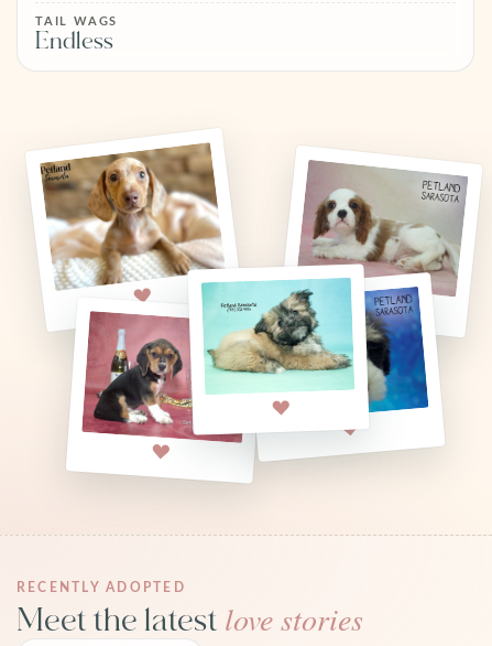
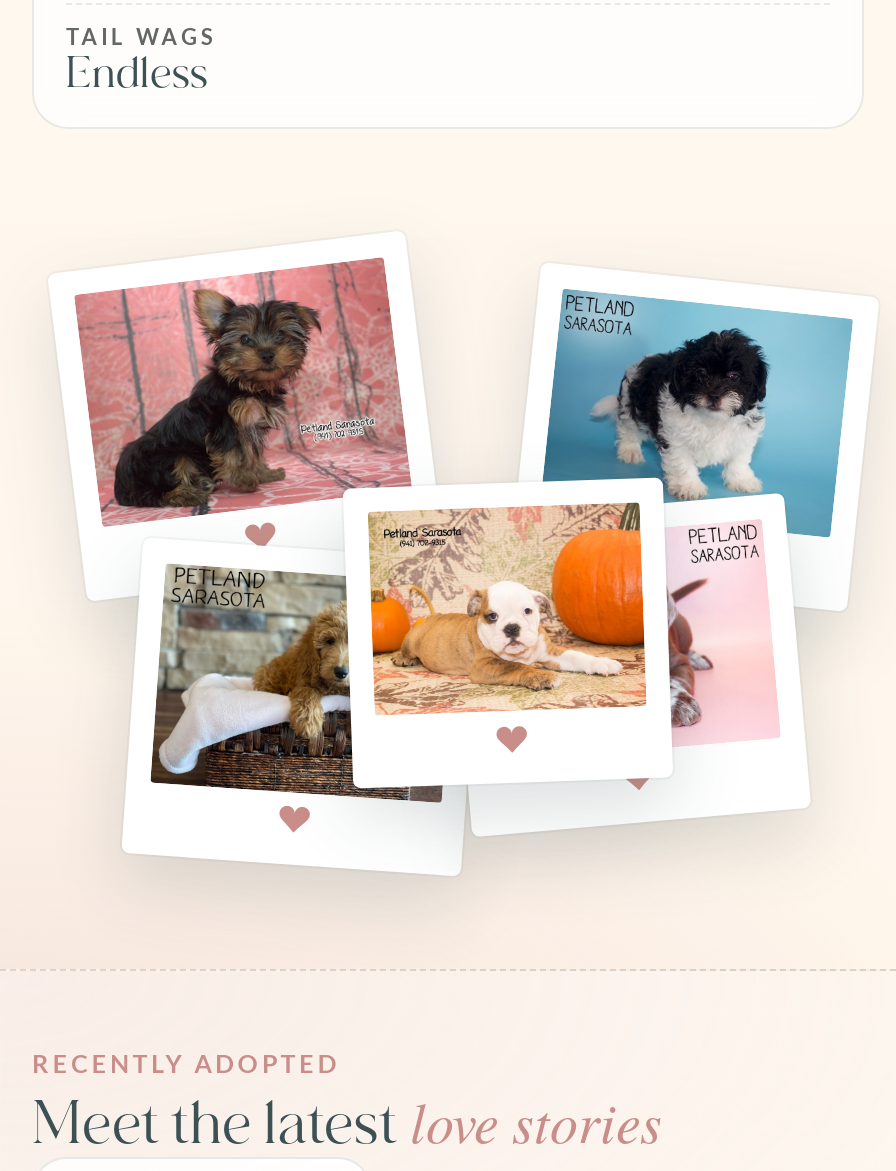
- [image]
+ [image]
